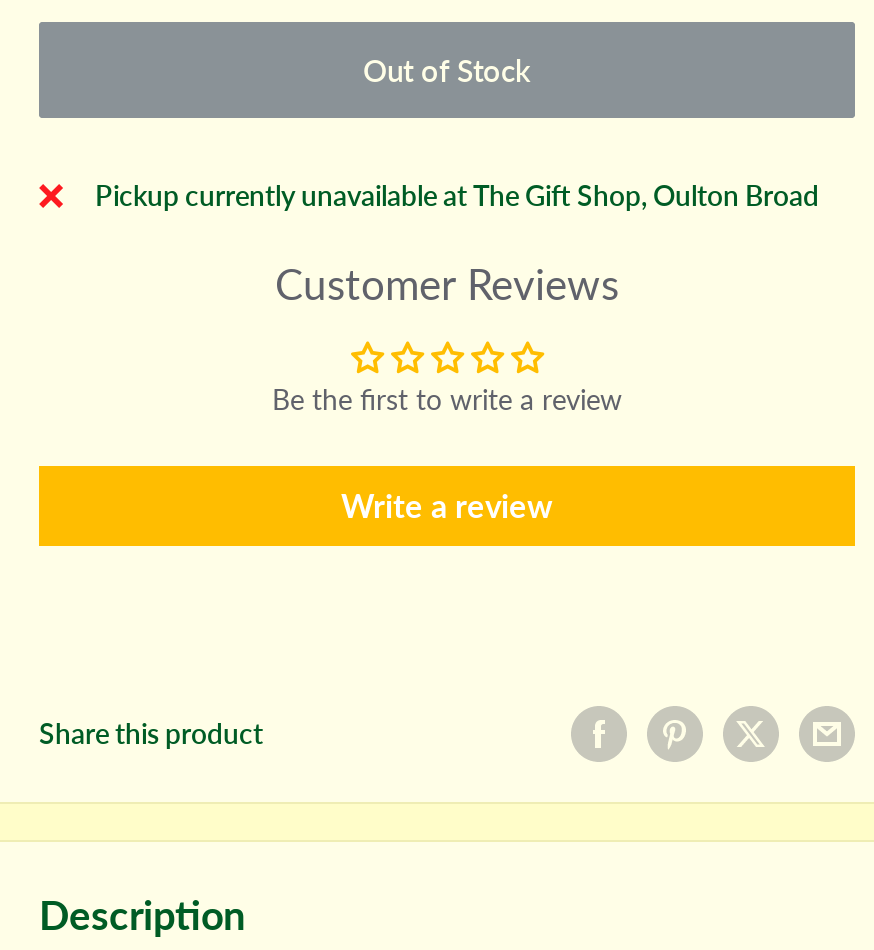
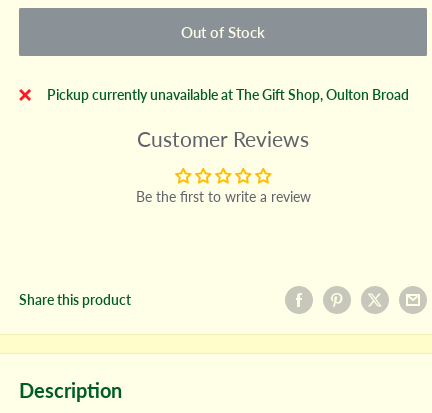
- Write a review
